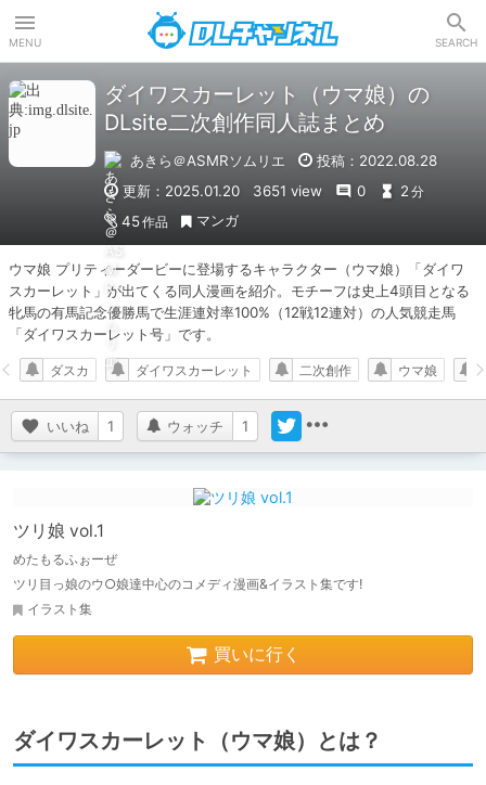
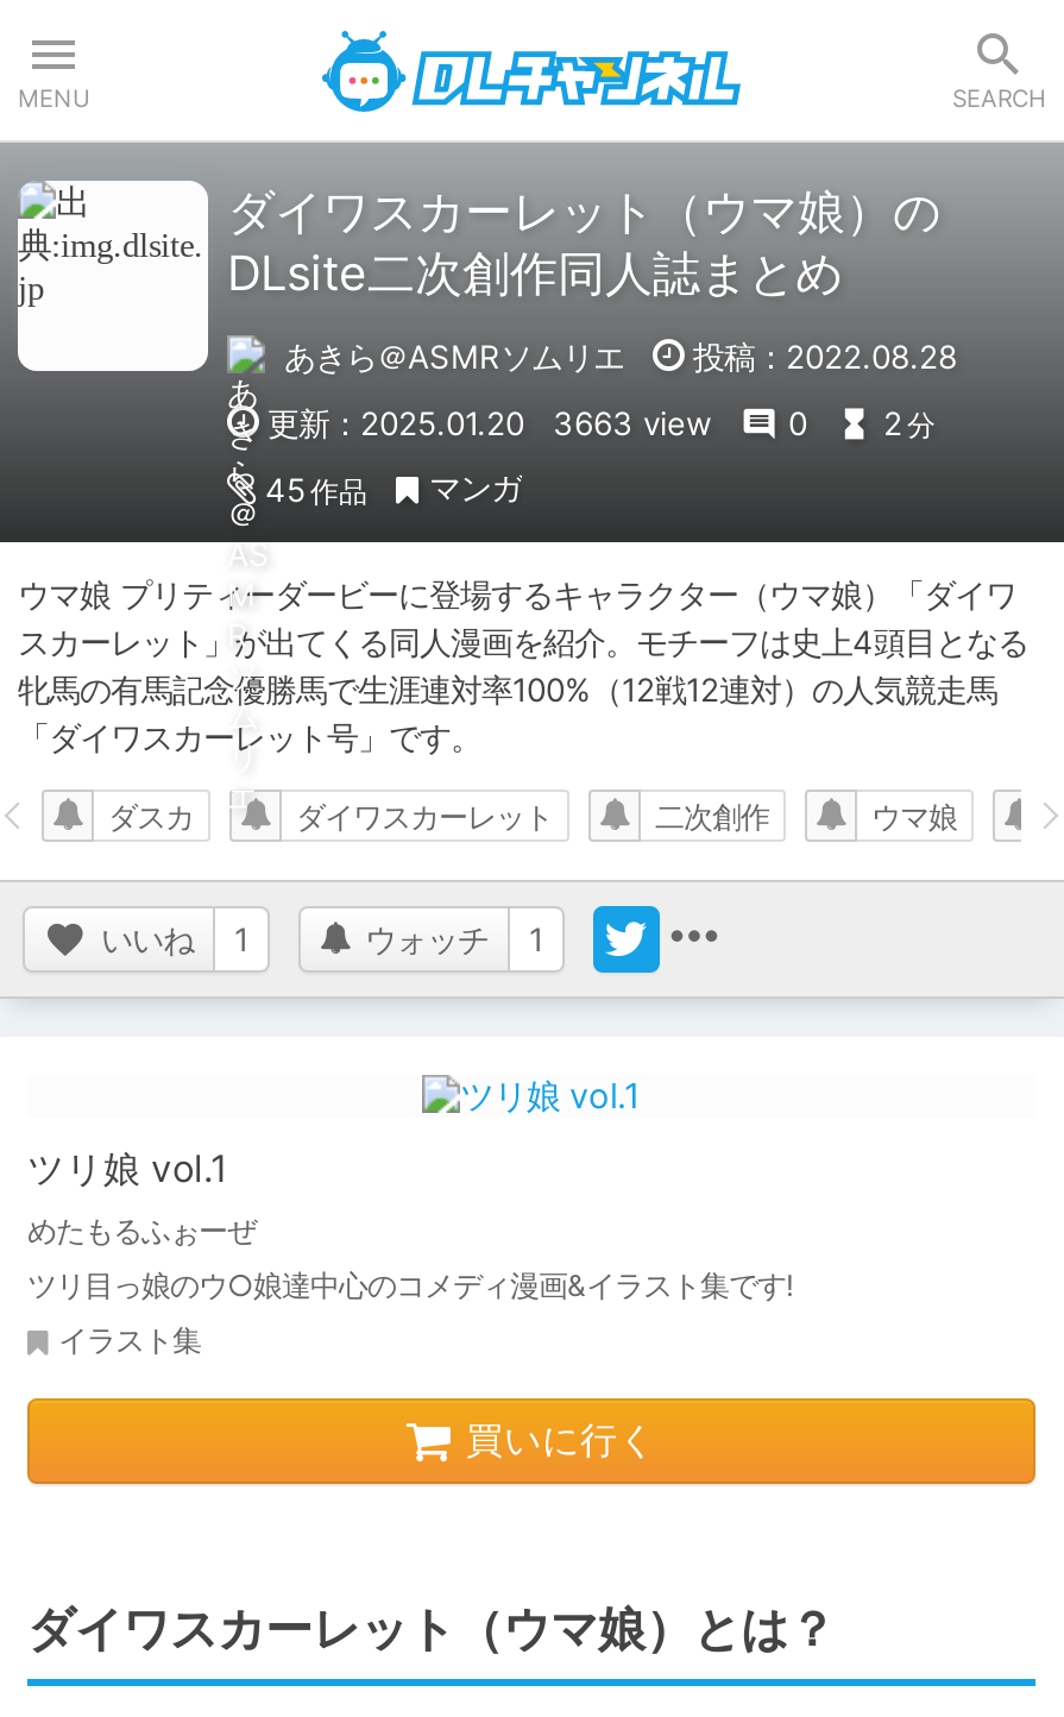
- 更新：2025.01.20 3651 view 0 2 分
+ 更新：2025.01.20 3663 view 0 2 分
